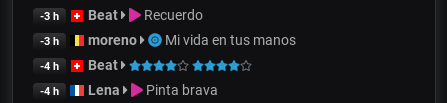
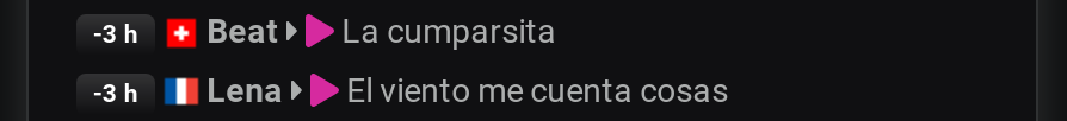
- Recuerdo
+ La cumparsita

- moreno
- Mi vida en tus manos
- -4 h
- Beat
- -4 h

- Pinta brava
+ El viento me cuenta cosas
